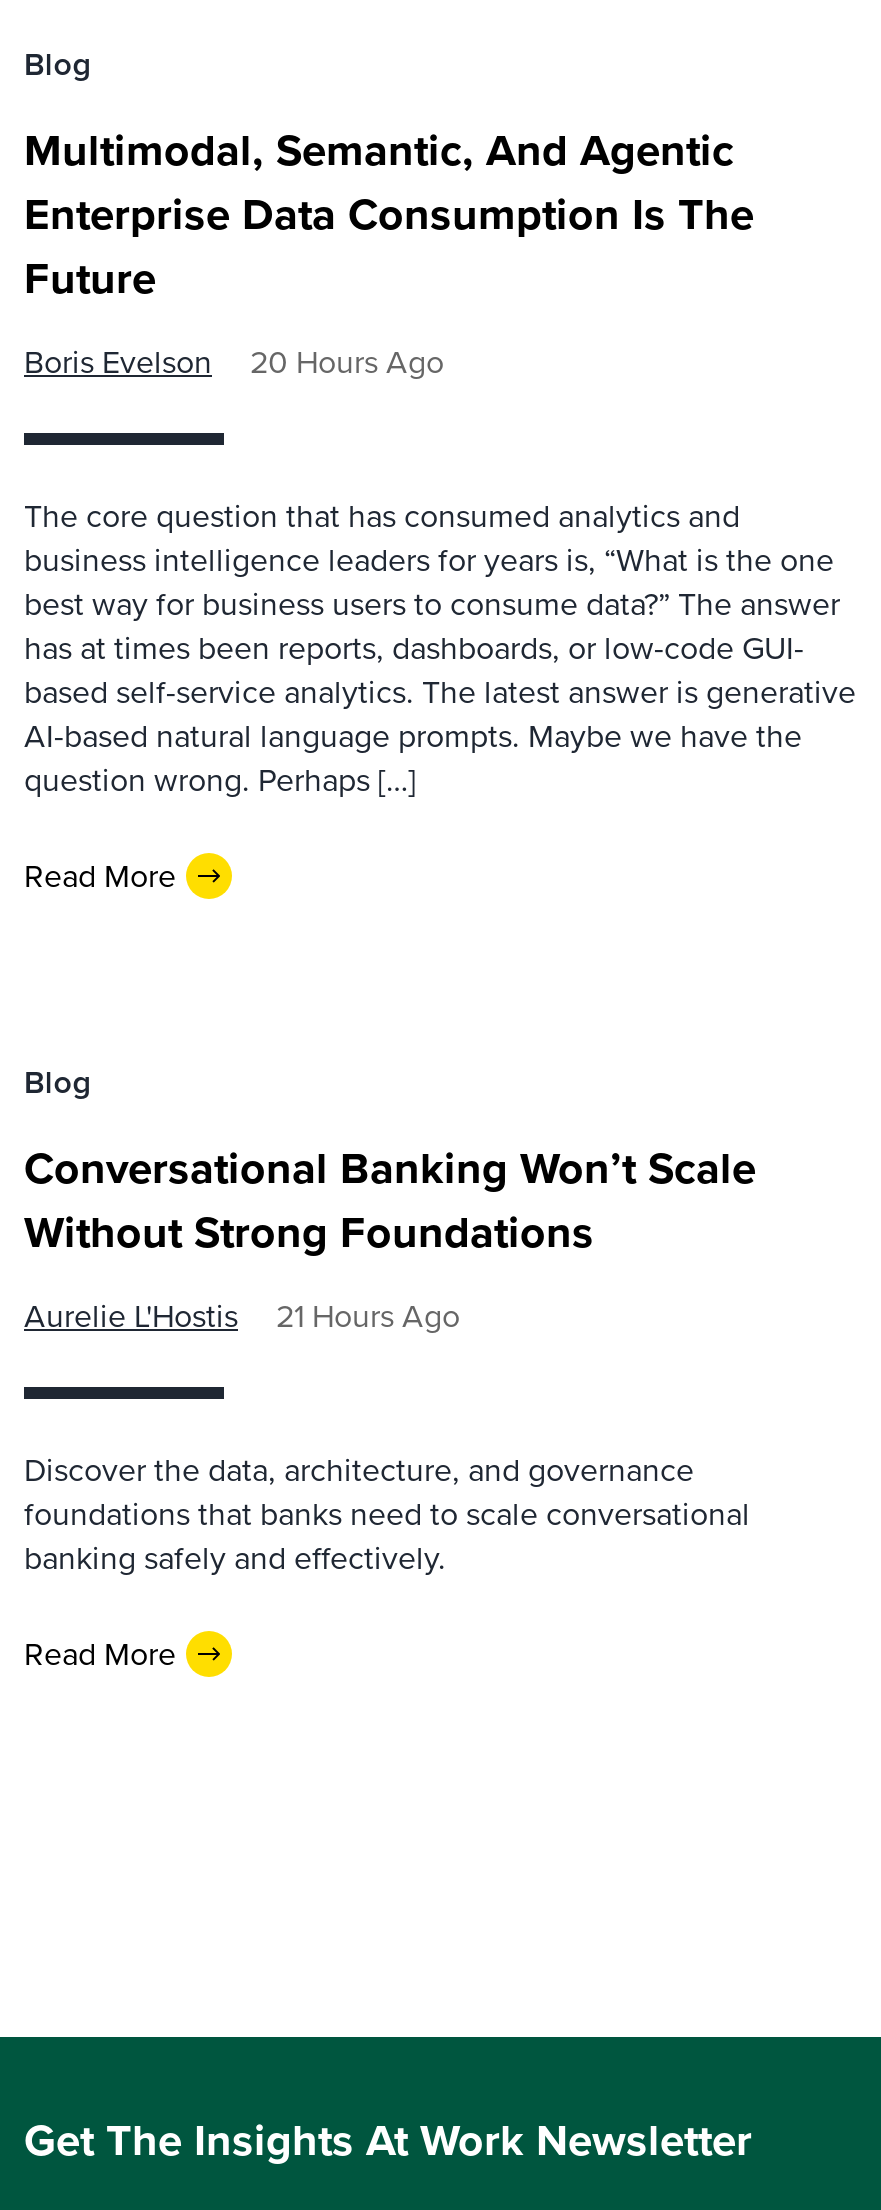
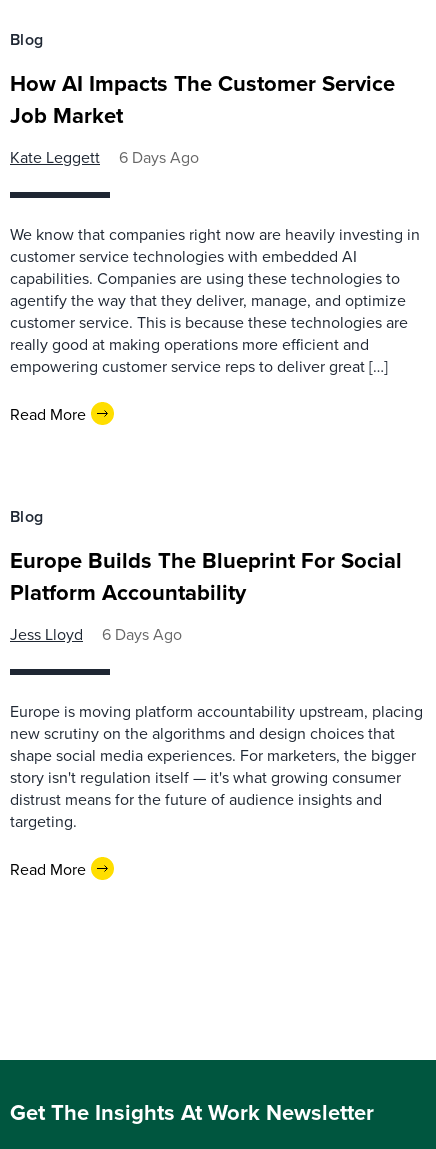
- Multimodal, Semantic, And Agentic
- Enterprise Data Consumption Is The
- Future
- Boris Evelson
- 20 Hours Ago
- The core question that has consumed analytics and
- business intelligence leaders for years is, “What is the one
- best way for business users to consume data?” The answer
- has at times been reports, dashboards, or low-code GUI-
- based self-service analytics. The latest answer is generative
- AI-based natural language prompts. Maybe we have the
- question wrong. Perhaps […]
+ How AI Impacts The Customer Service
+ Job Market
+ Kate Leggett
+ 6 Days Ago
+ We know that companies right now are heavily investing in
+ customer service technologies with embedded AI
+ capabilities. Companies are using these technologies to
+ agentify the way that they deliver, manage, and optimize
+ customer service. This is because these technologies are
+ really good at making operations more efficient and
+ empowering customer service reps to deliver great […]

moved up: Read More | Blog

- Conversational Banking Won’t Scale
- Without Strong Foundations
- Aurelie L'Hostis
- 21 Hours Ago
- Discover the data, architecture, and governance
- foundations that banks need to scale conversational
- banking safely and effectively.
+ Europe Builds The Blueprint For Social
+ Platform Accountability
+ Jess Lloyd
+ 6 Days Ago
+ Europe is moving platform accountability upstream, placing
+ new scrutiny on the algorithms and design choices that
+ shape social media experiences. For marketers, the bigger
+ story isn't regulation itself — it's what growing consumer
+ distrust means for the future of audience insights and
+ targeting.
